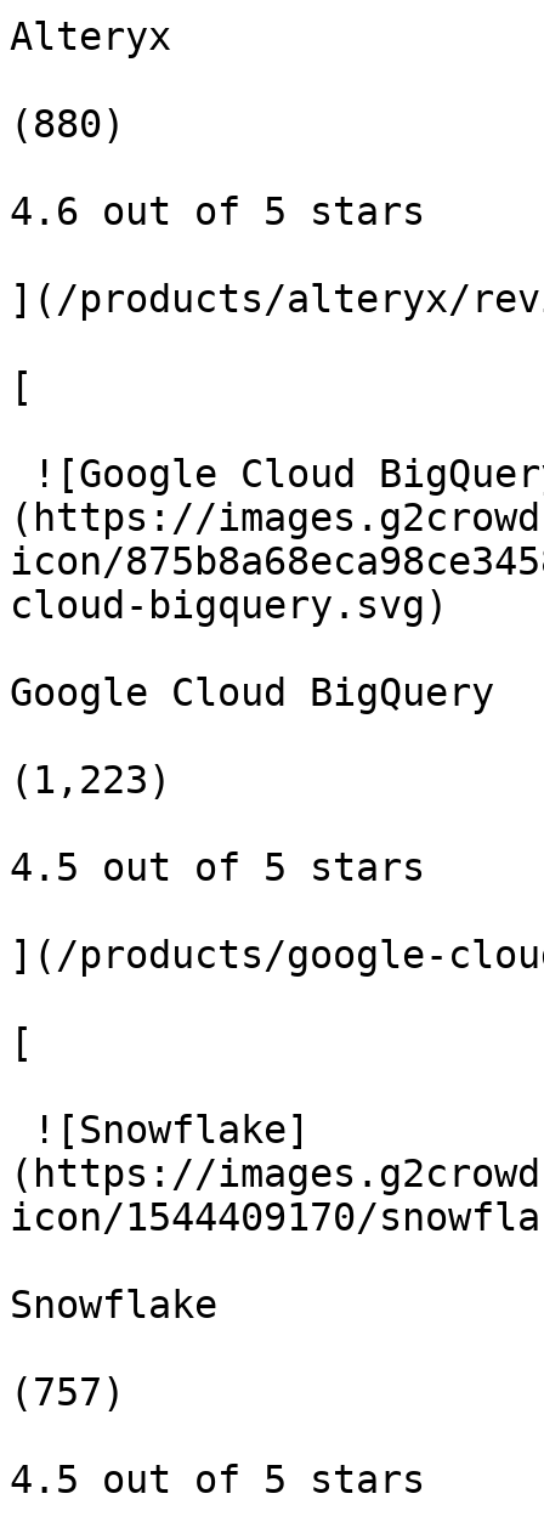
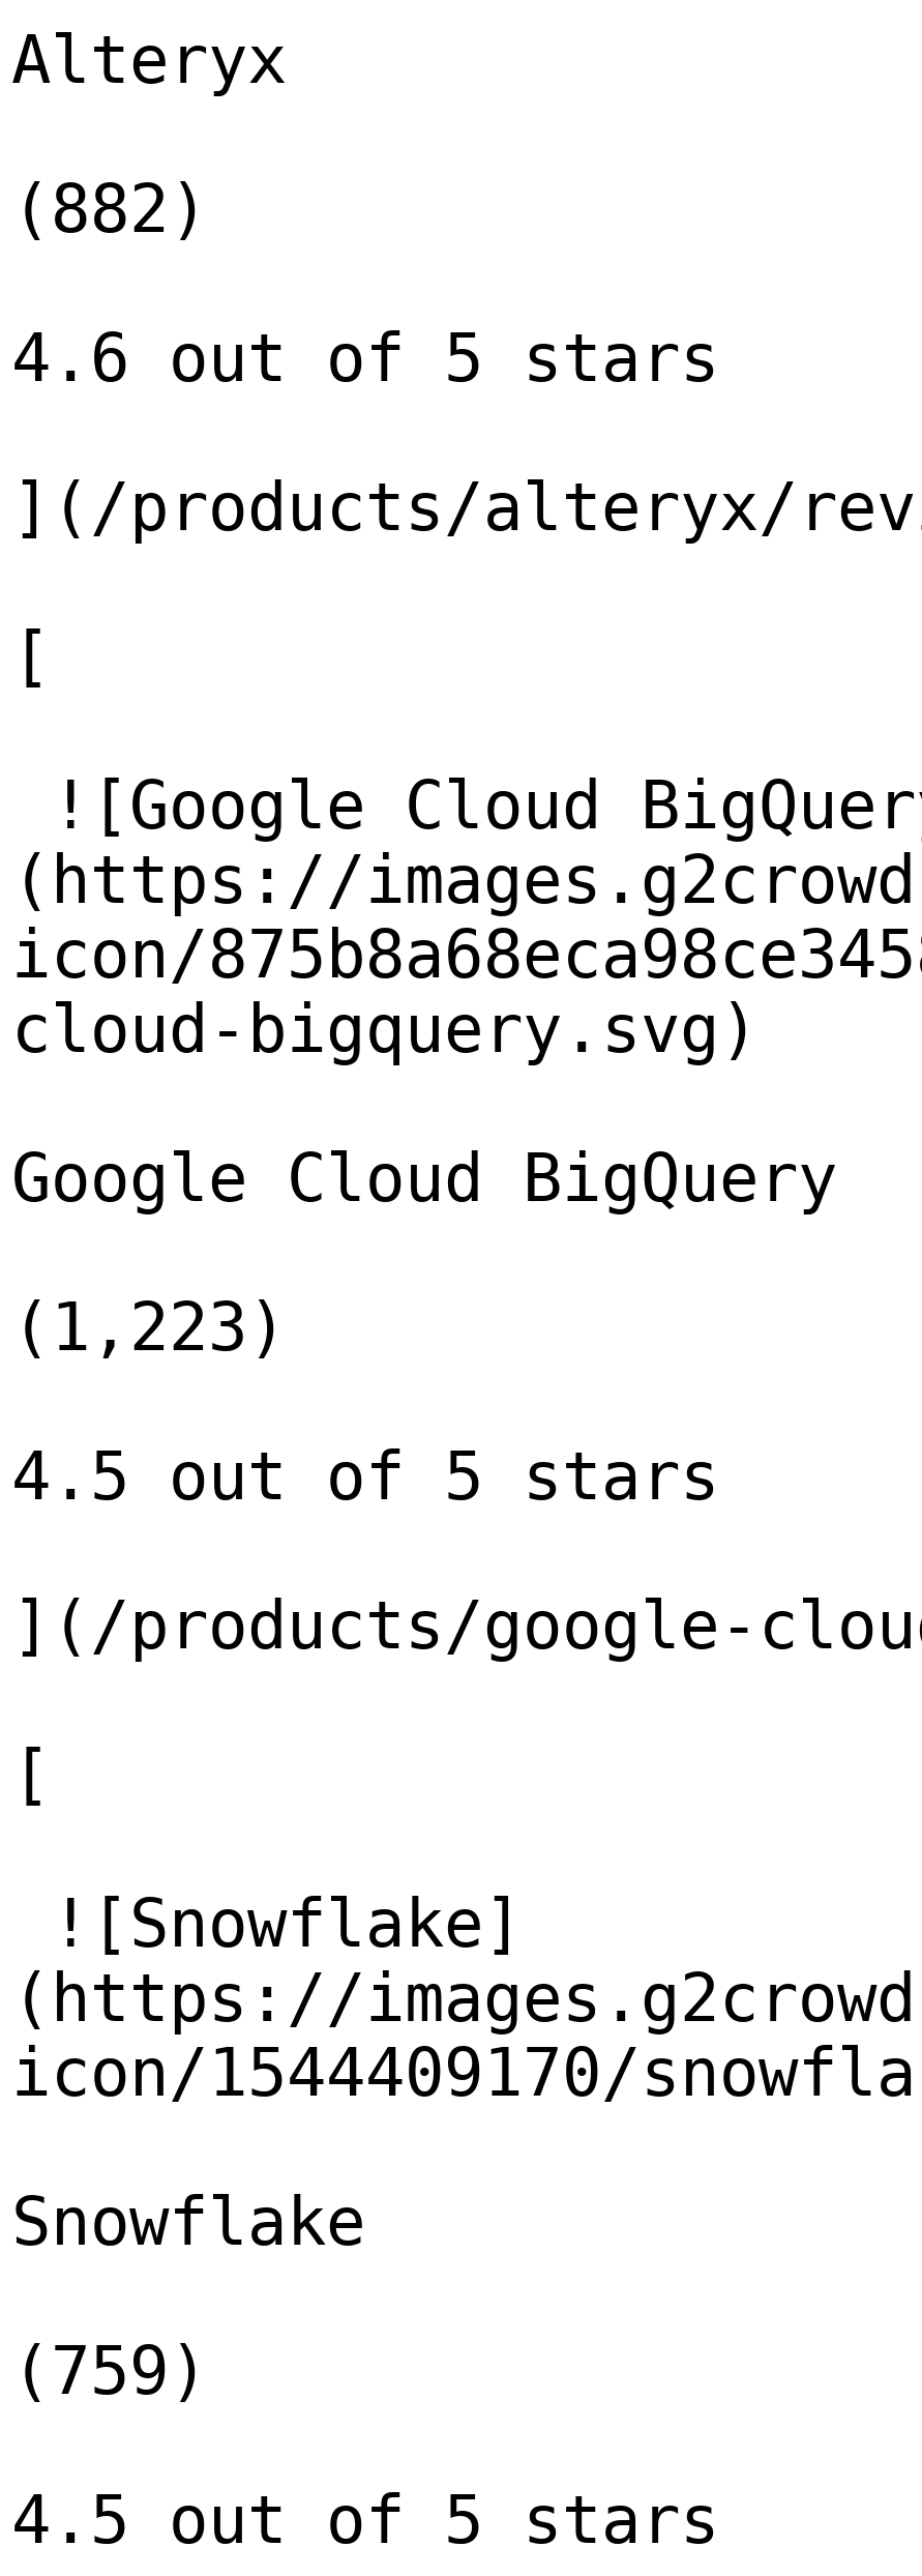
- (880)
+ (882)

- (757)
+ (759)
